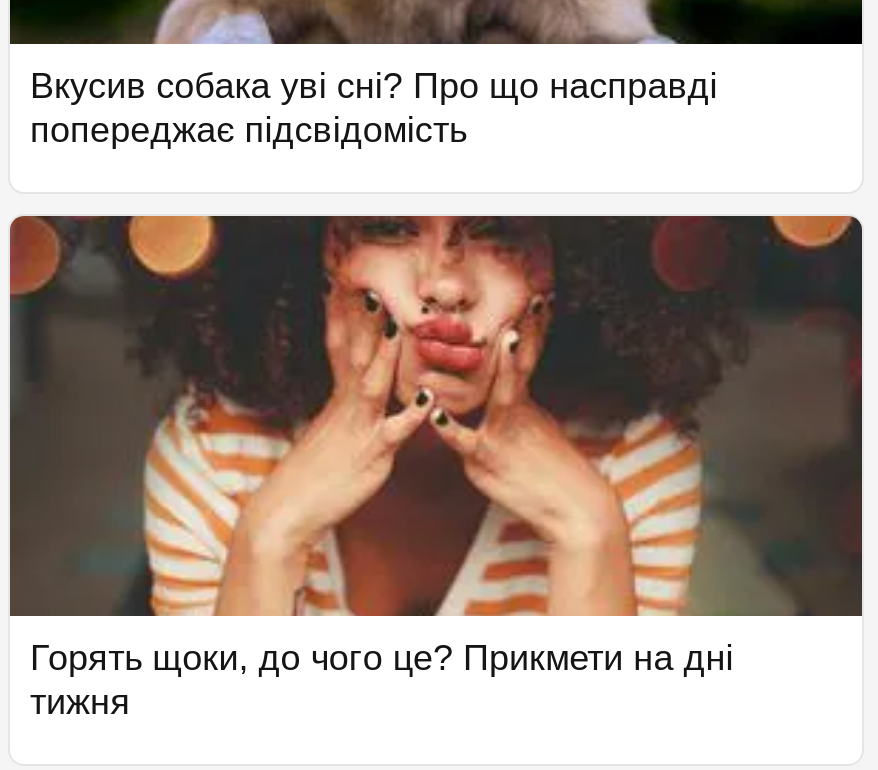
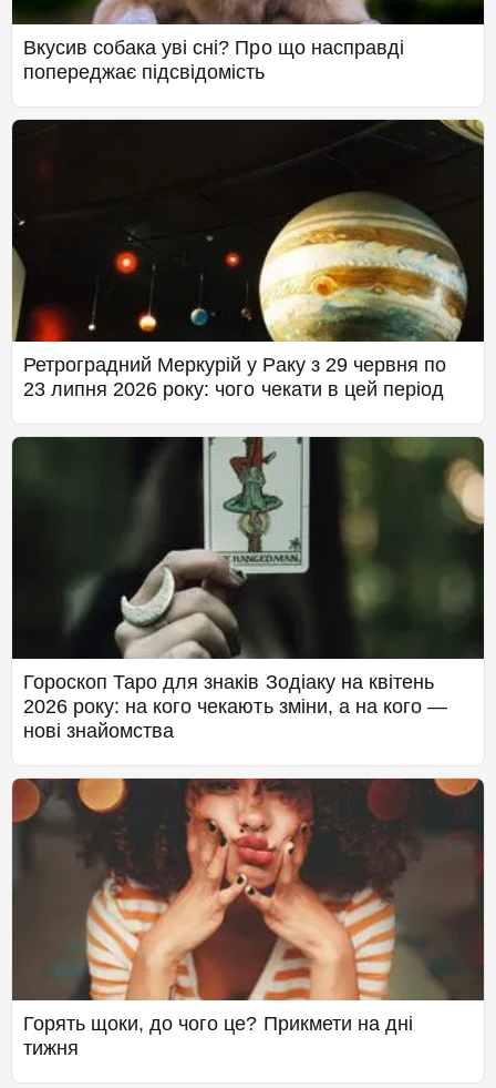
+ [image]
+ Гороскоп Таро для знаків Зодіаку на квітень
+ 2026 року: на кого чекають зміни, а на кого —
+ нові знайомства

+ [image]
+ Ретроградний Меркурій у Раку з 29 червня по
+ 23 липня 2026 року: чого чекати в цей період
